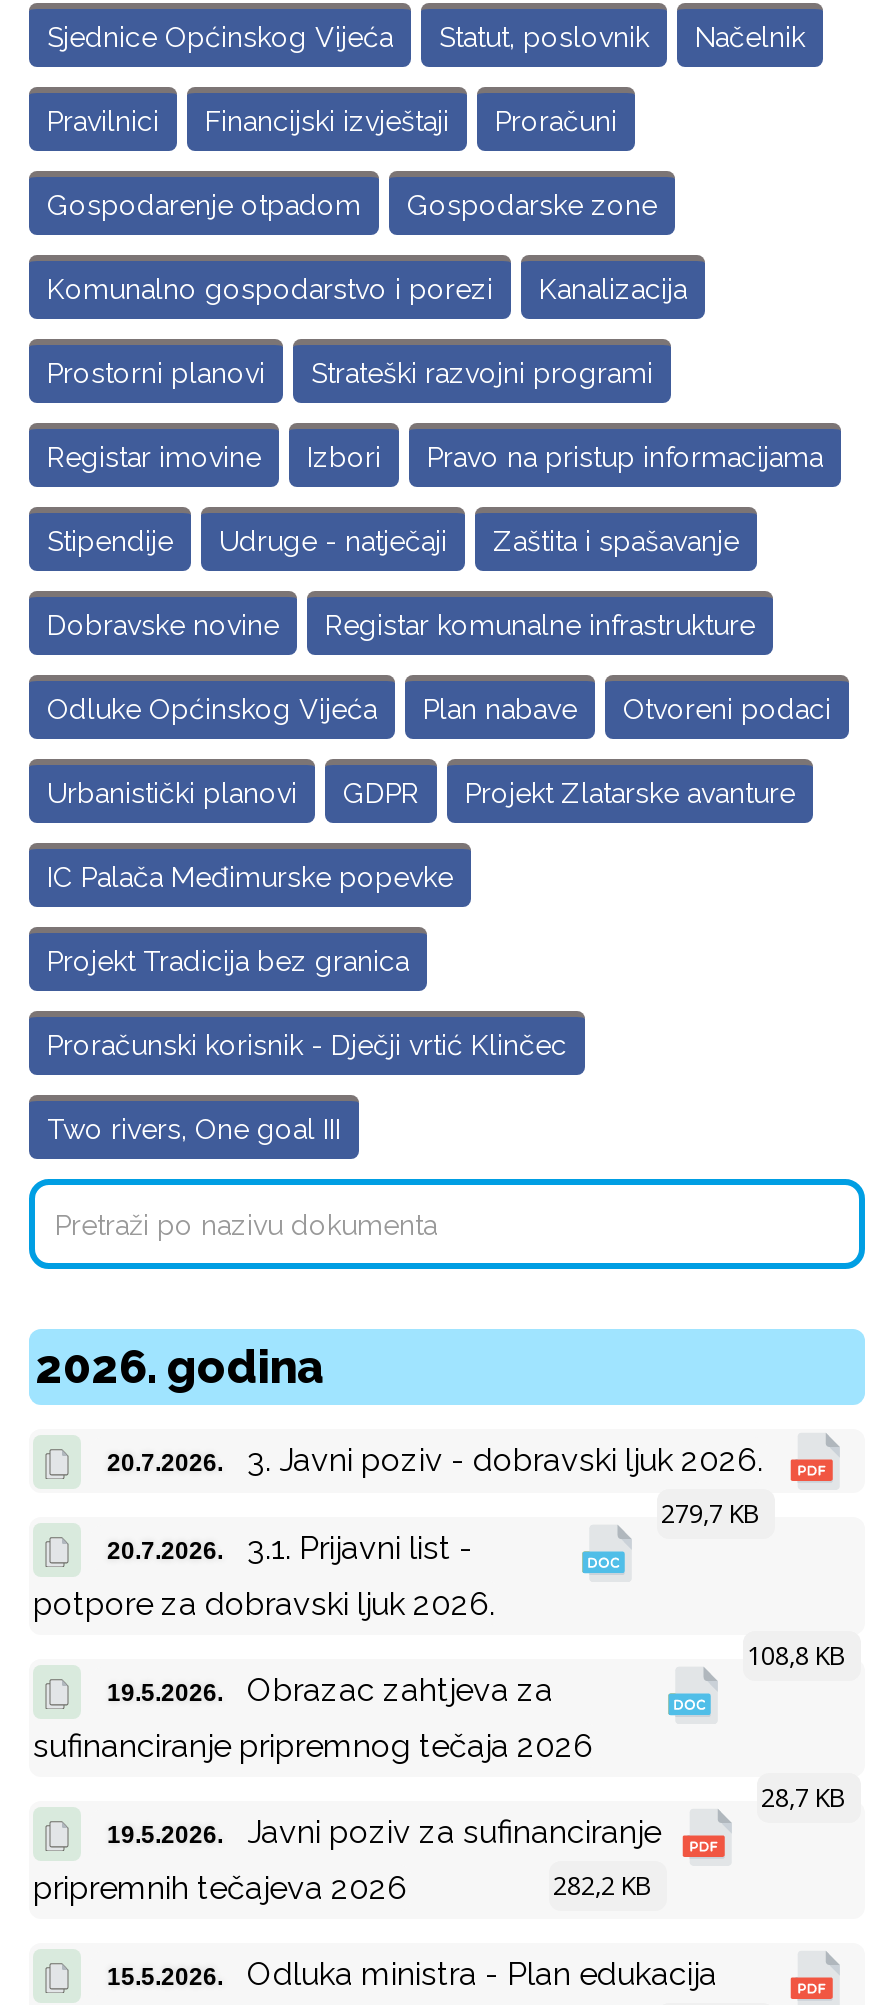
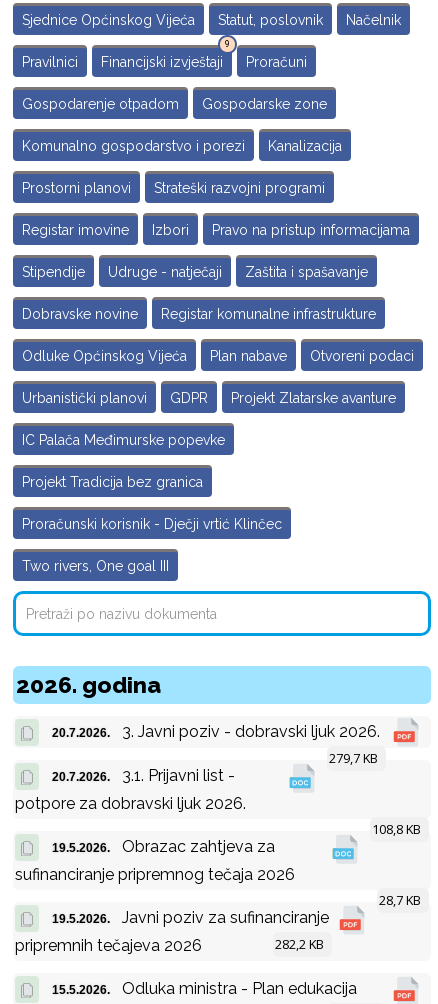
+ 9
